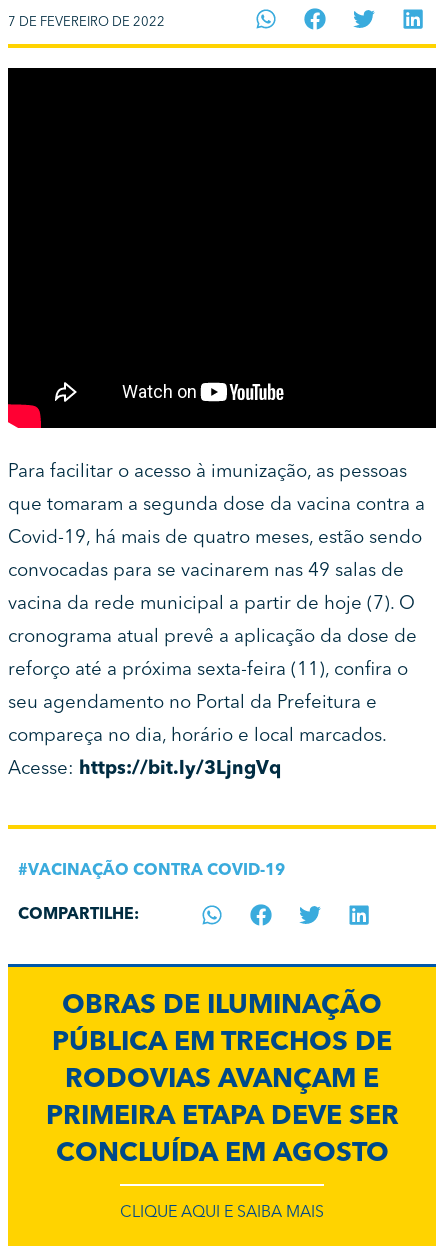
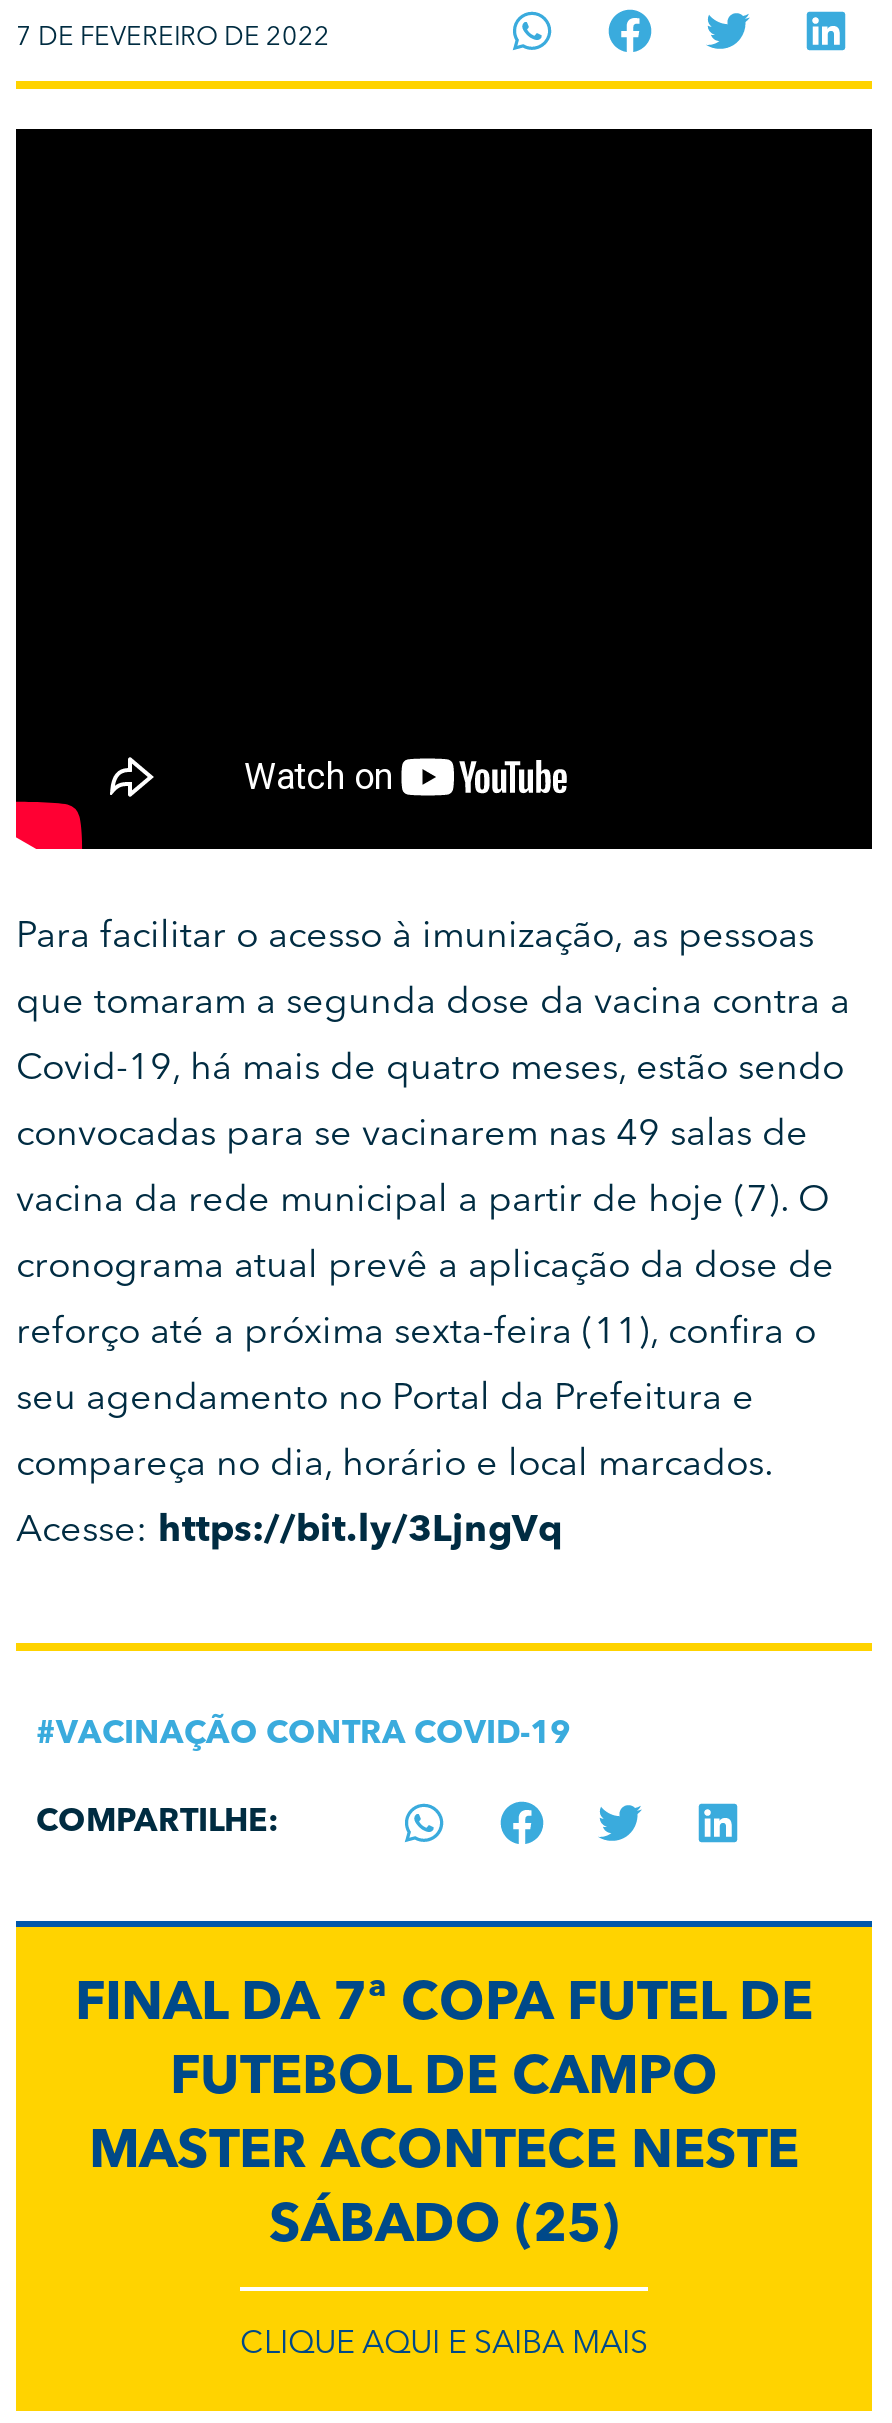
- OBRAS DE ILUMINAÇÃO
- PÚBLICA EM TRECHOS DE
- RODOVIAS AVANÇAM E
- PRIMEIRA ETAPA DEVE SER
- CONCLUÍDA EM AGOSTO
+ FINAL DA 7ª COPA FUTEL DE
+ FUTEBOL DE CAMPO
+ MASTER ACONTECE NESTE
+ SÁBADO (25)
